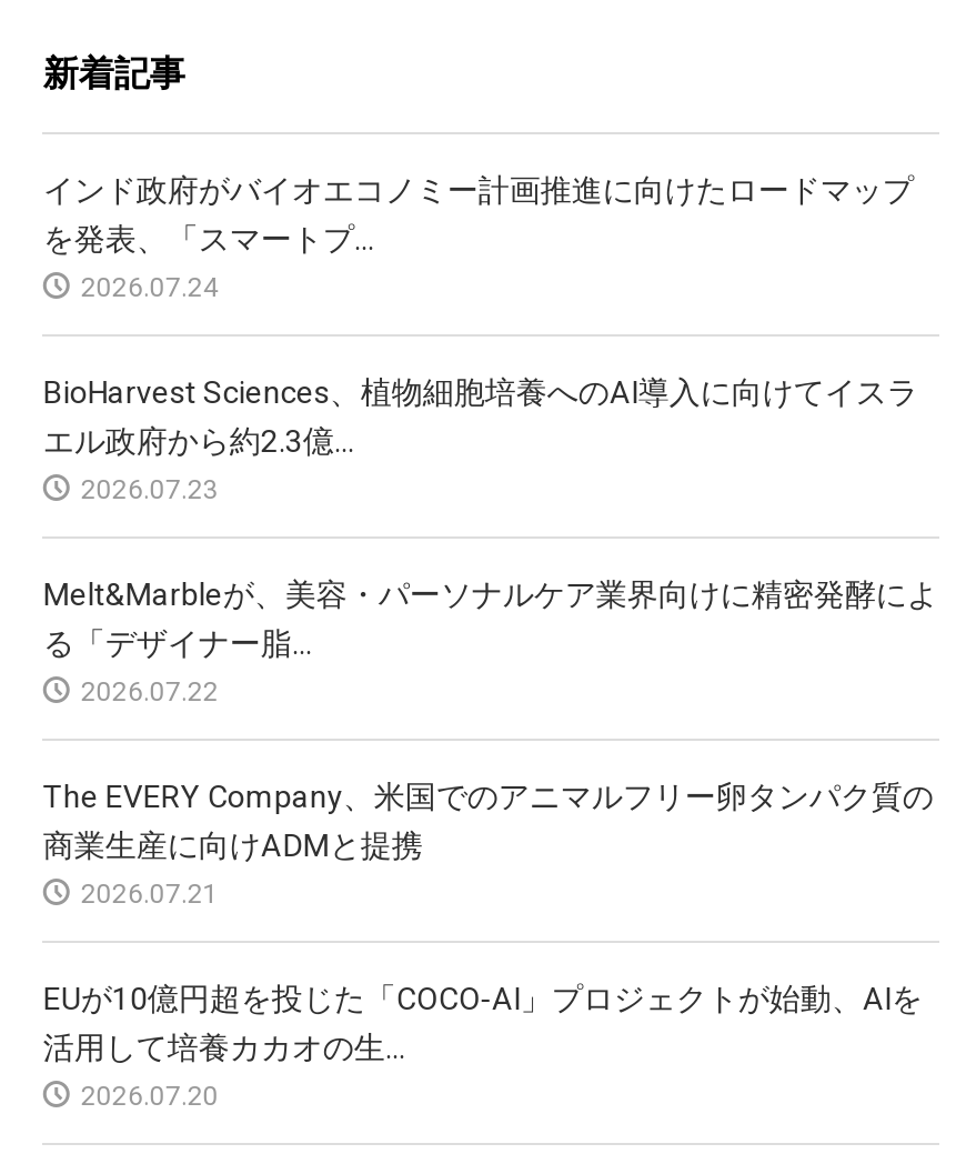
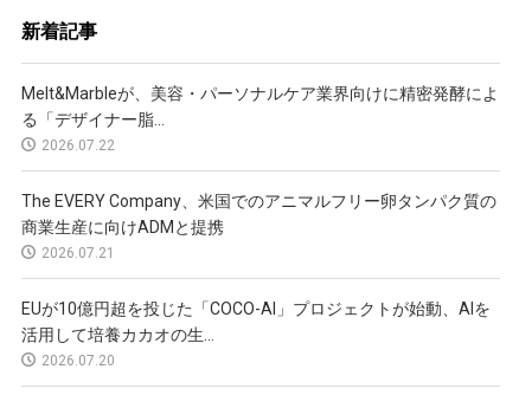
- インド政府がバイオエコノミー計画推進に向けたロードマップ
- を発表、「スマートプ...
- 2026.07.24
- BioHarvest Sciences、植物細胞培養へのAI導入に向けてイスラ
- エル政府から約2.3億...
- 2026.07.23
